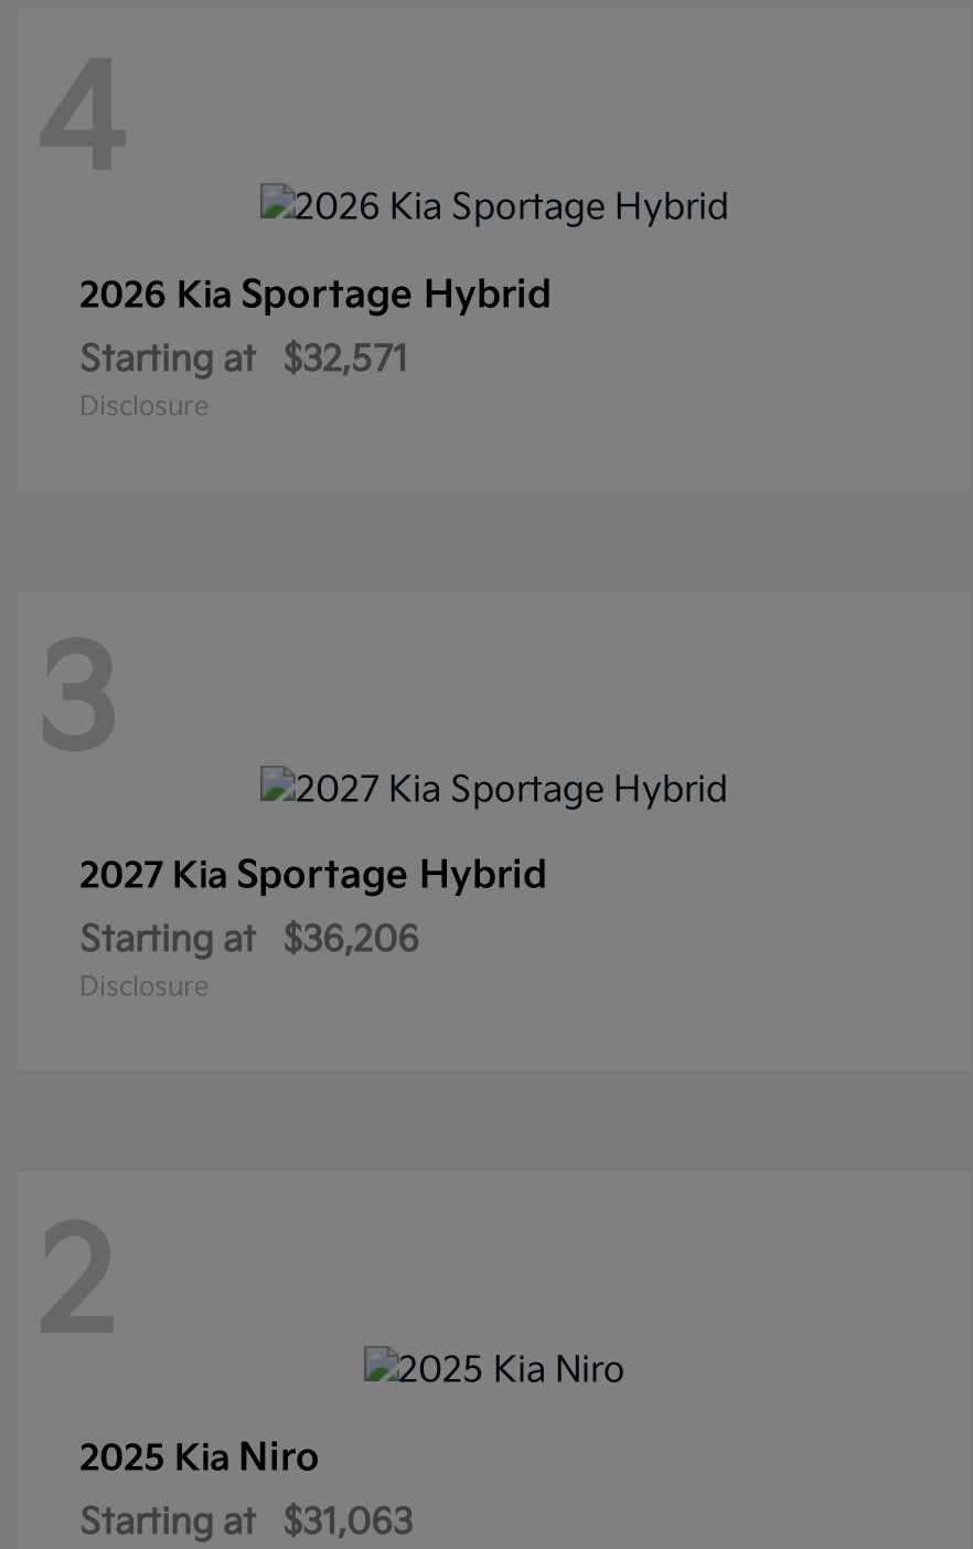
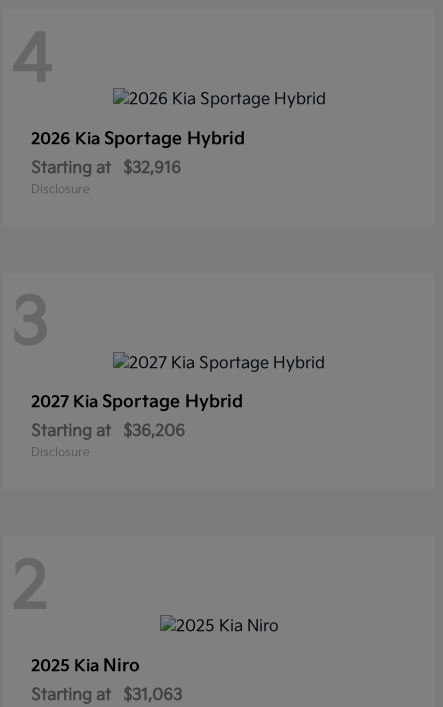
- Starting at $32,571
+ Starting at $32,916
